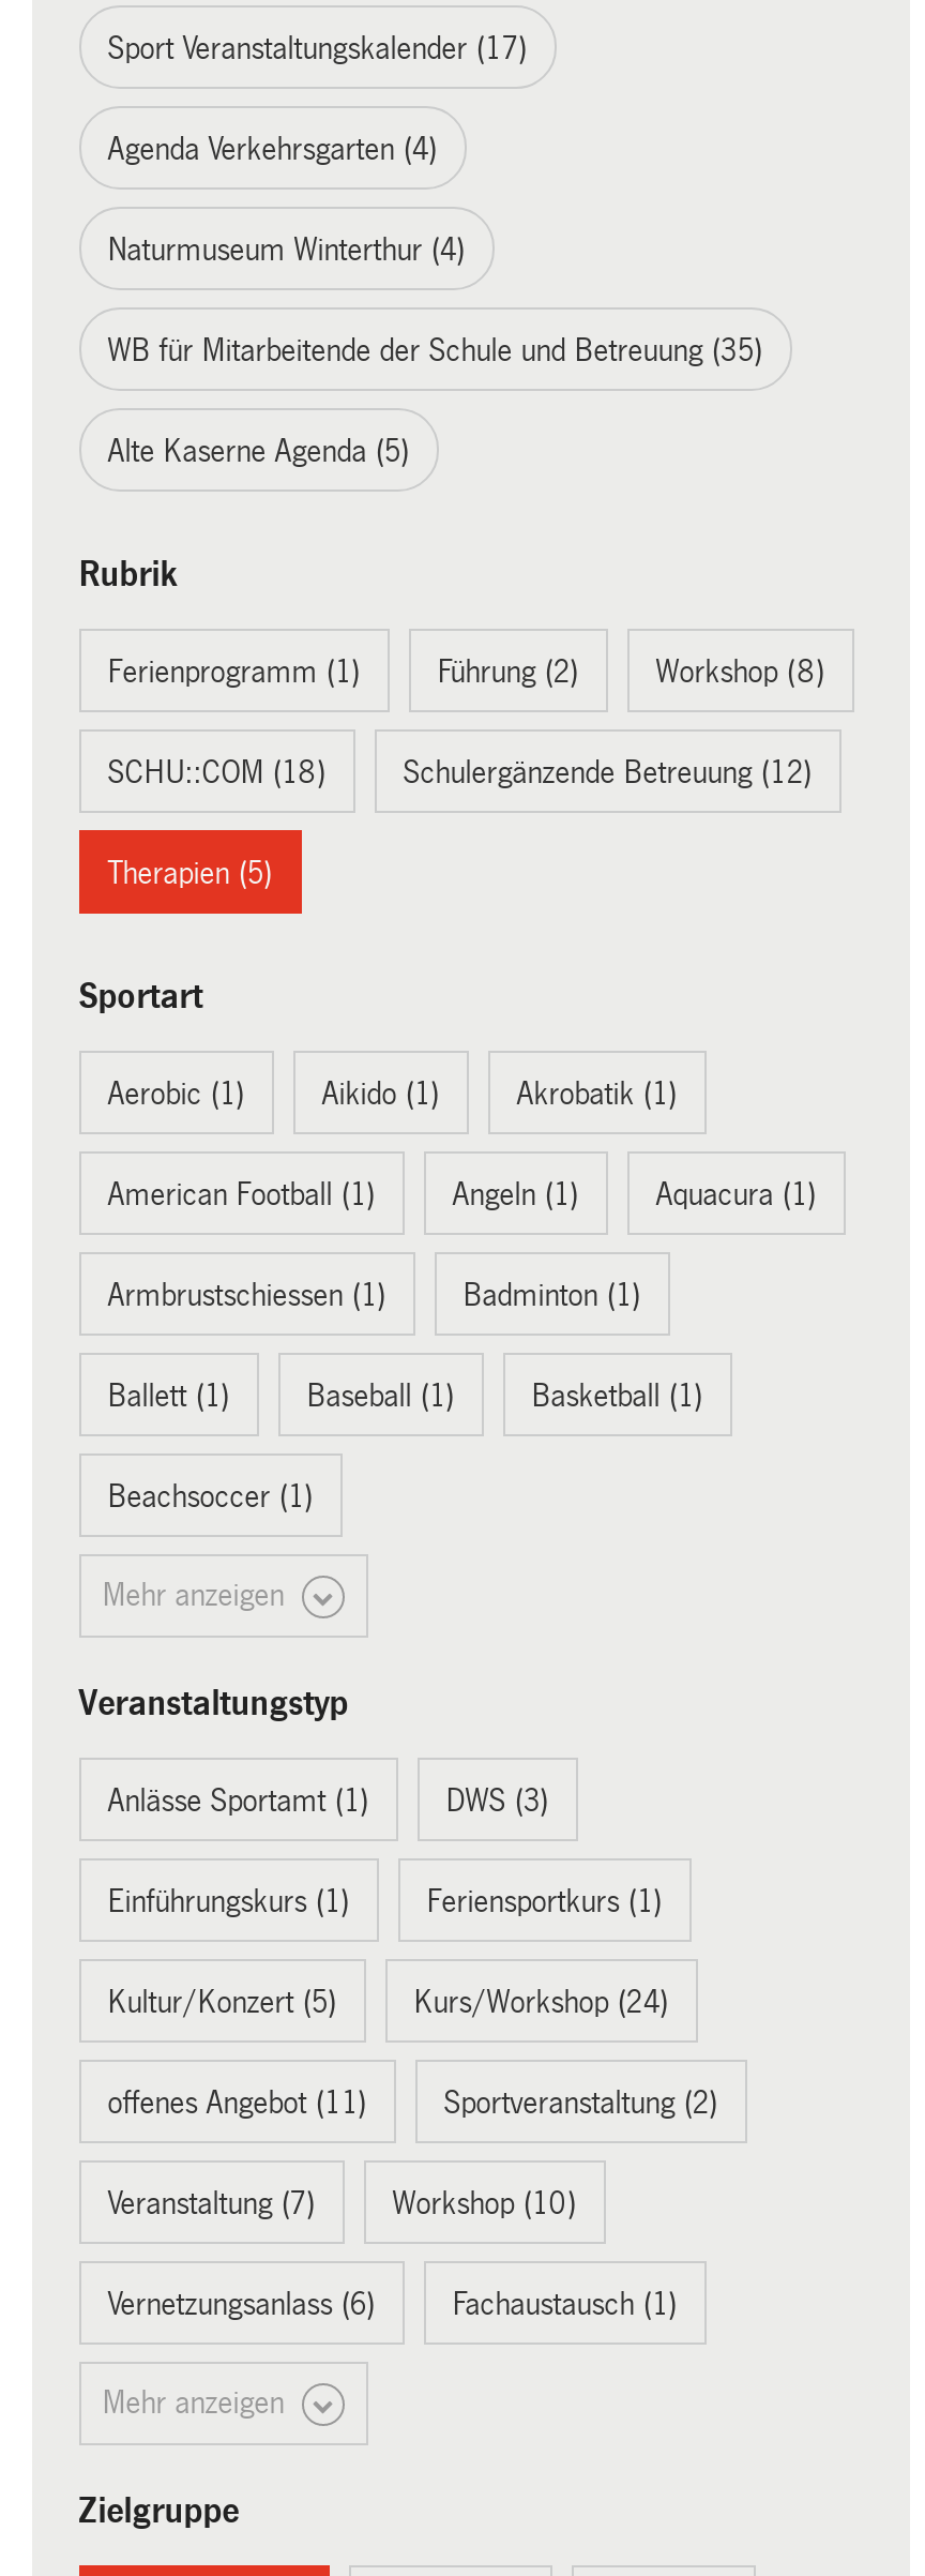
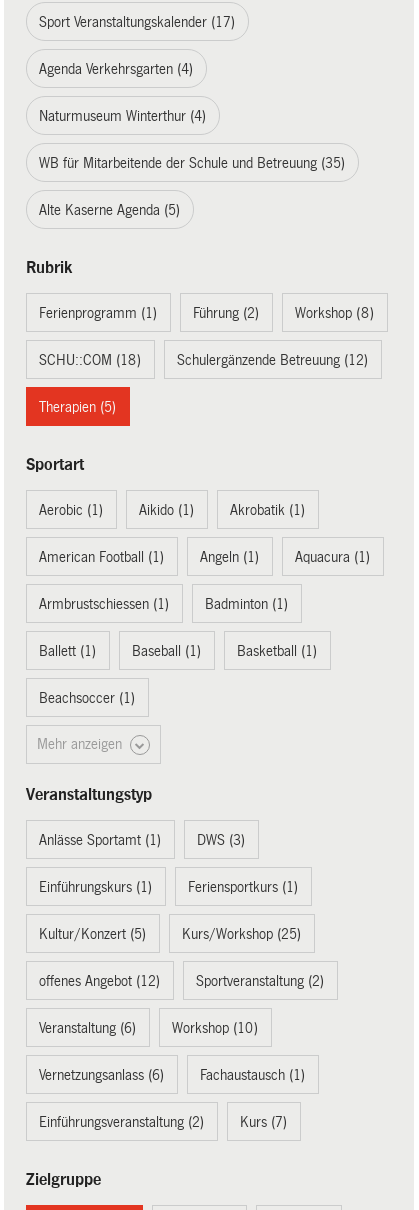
- Kurs/Workshop (24)
+ Kurs/Workshop (25)

- offenes Angebot (11)
+ offenes Angebot (12)

- Veranstaltung (7)
+ Veranstaltung (6)

- Mehr anzeigen
+ Einführungsveranstaltung (2)
+ Kurs (7)
